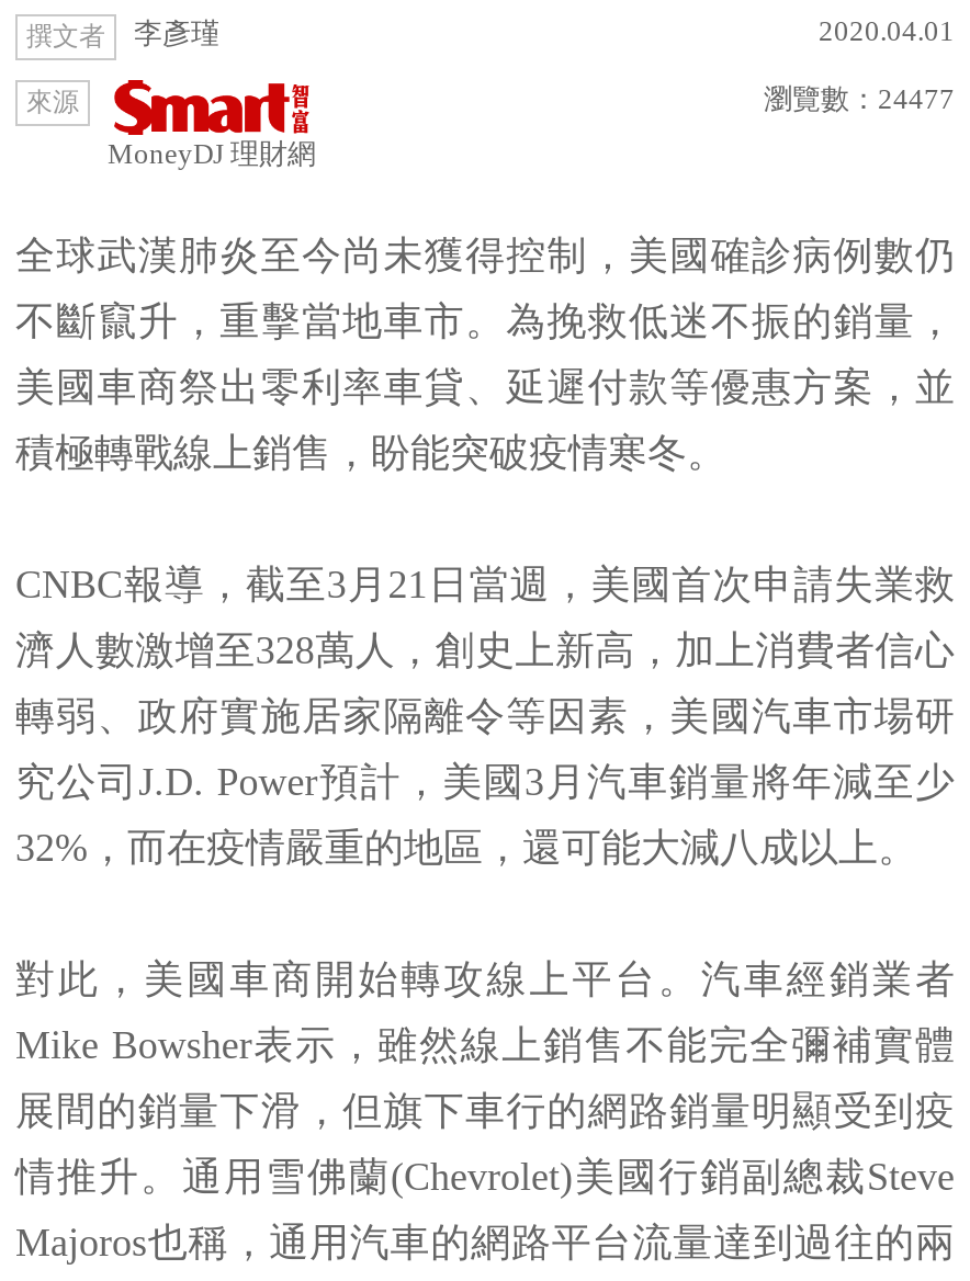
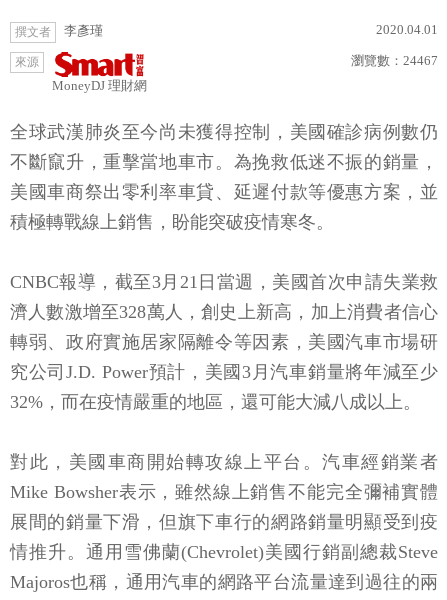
- 瀏覽數：24477
+ 瀏覽數：24467
